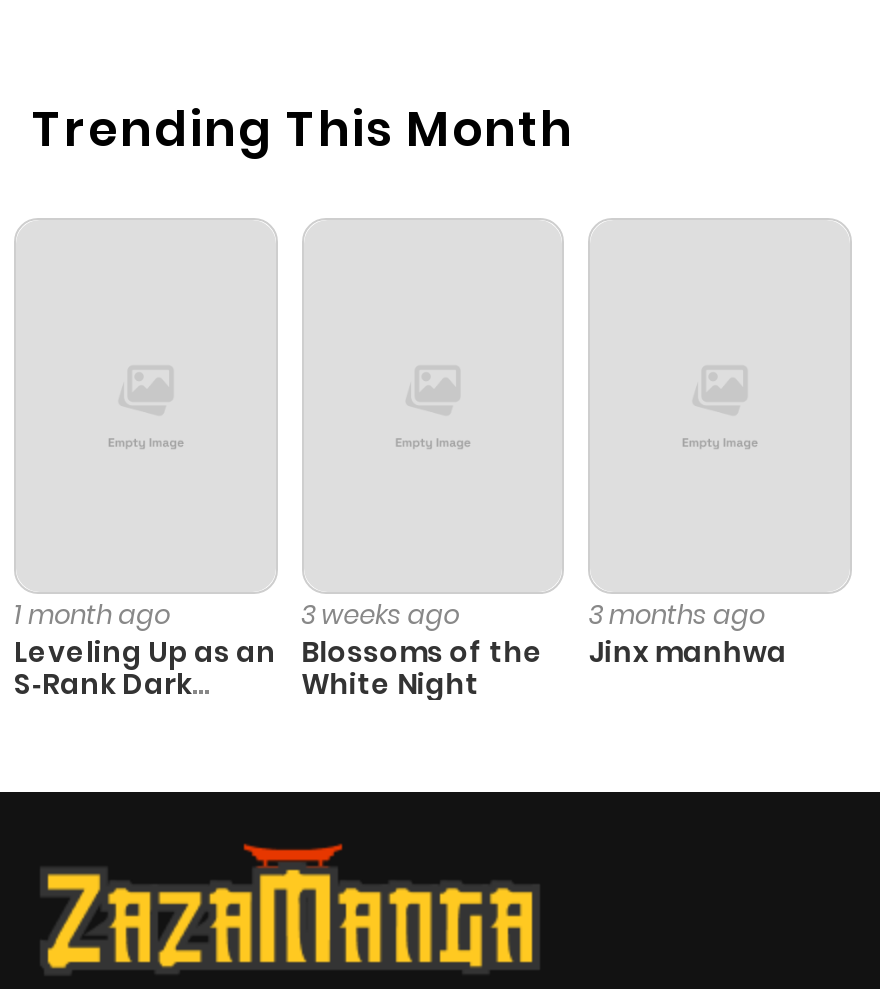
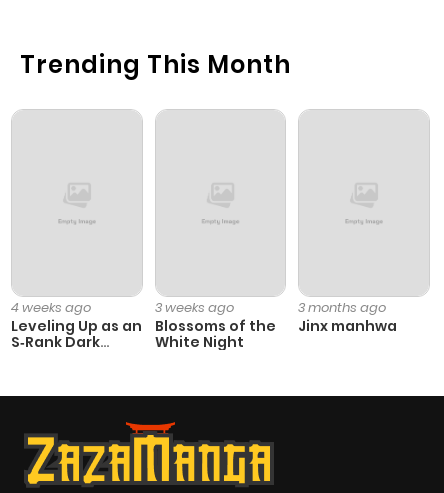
- 1 month ago
+ 4 weeks ago
